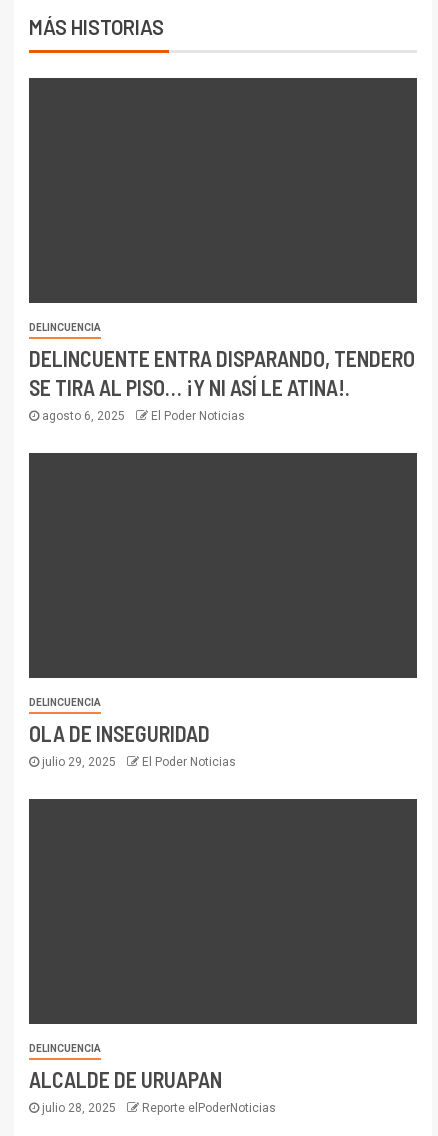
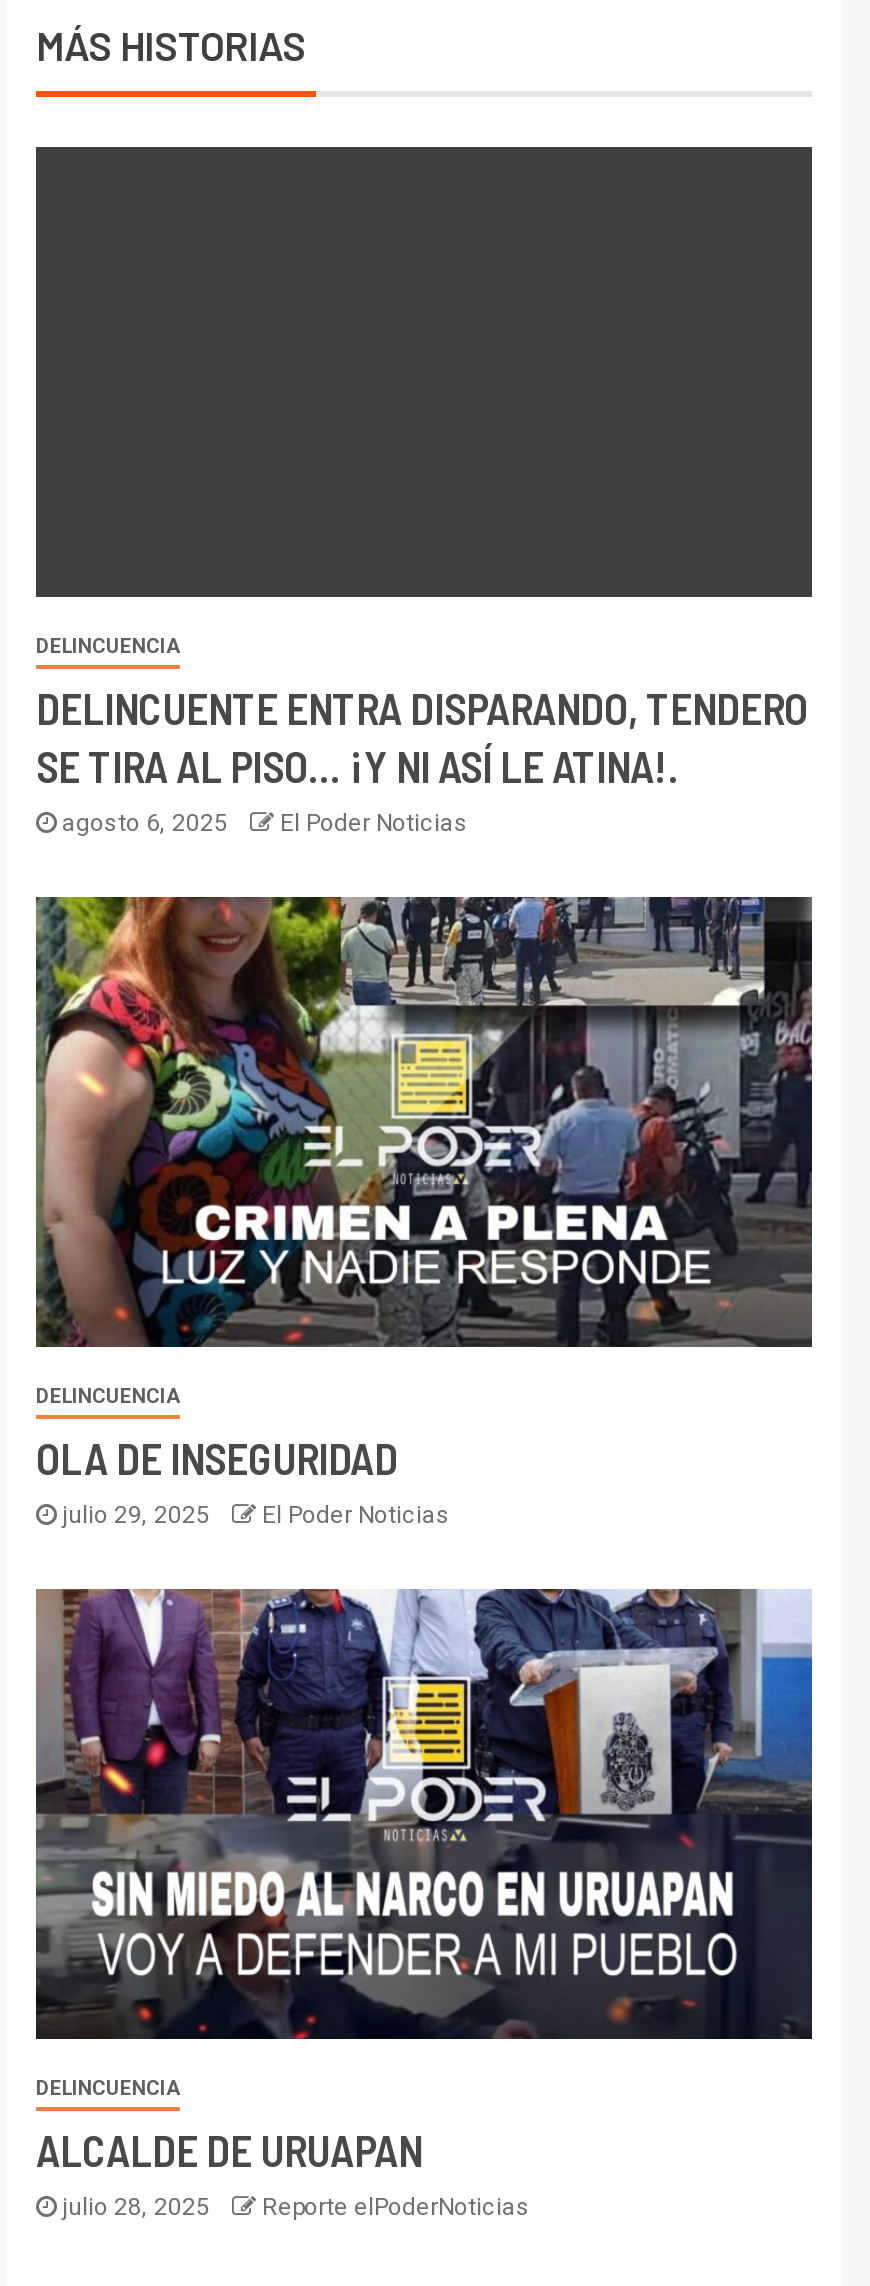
+ [image]

+ [image]
